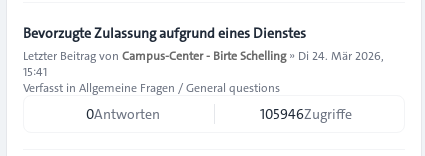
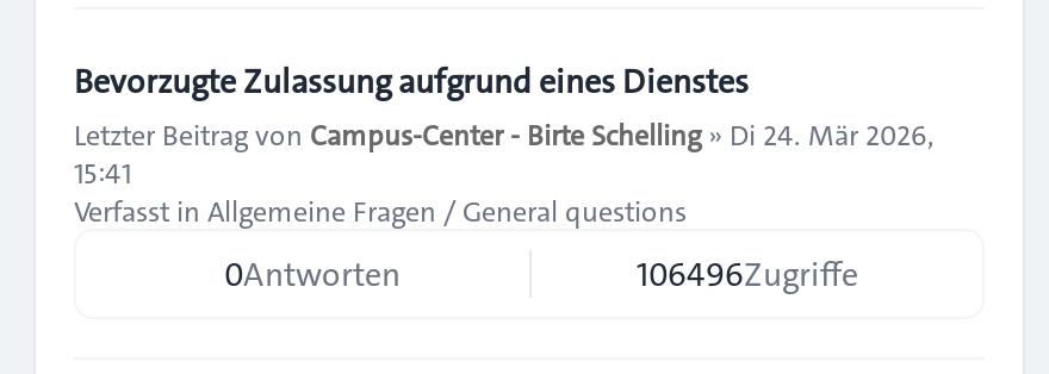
- 105946Zugriffe
+ 106496Zugriffe
